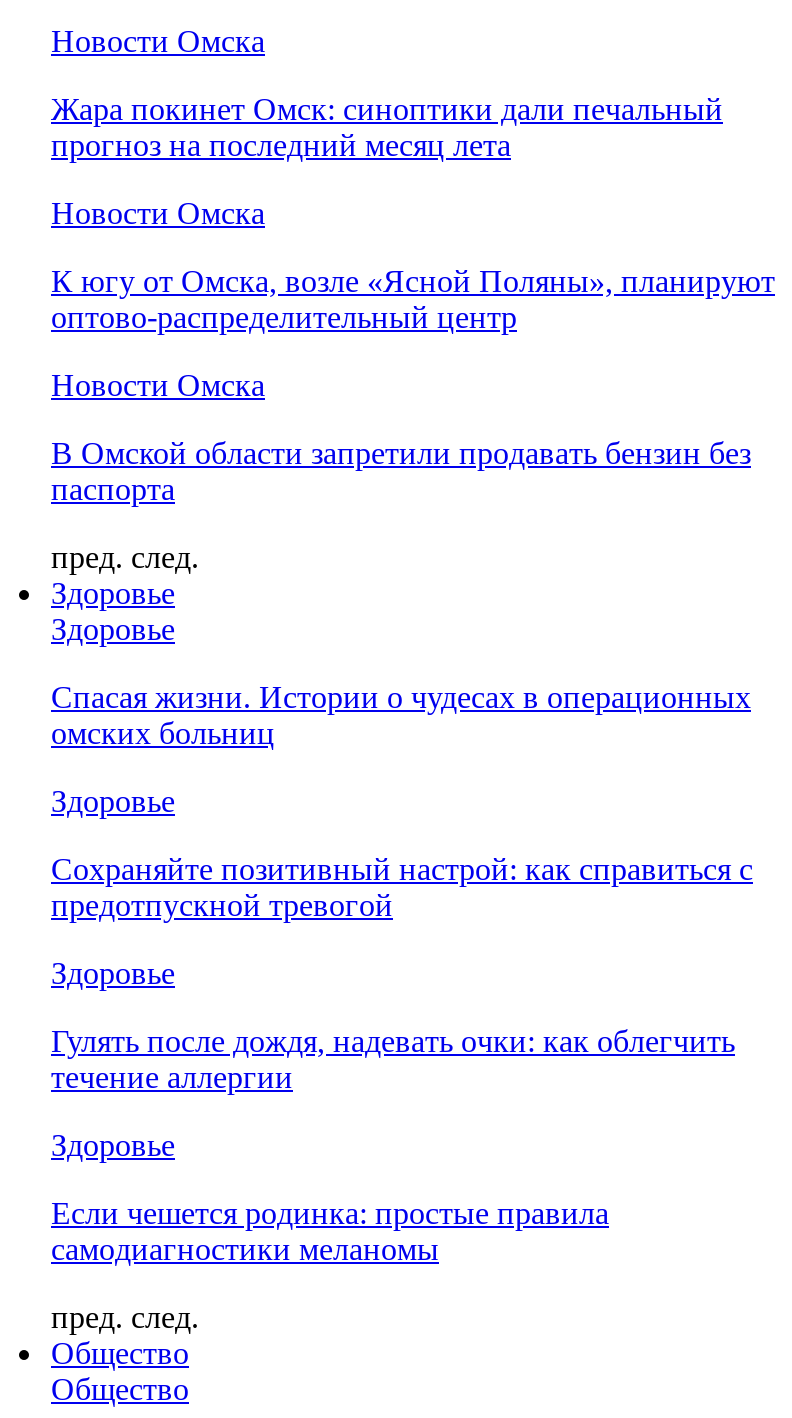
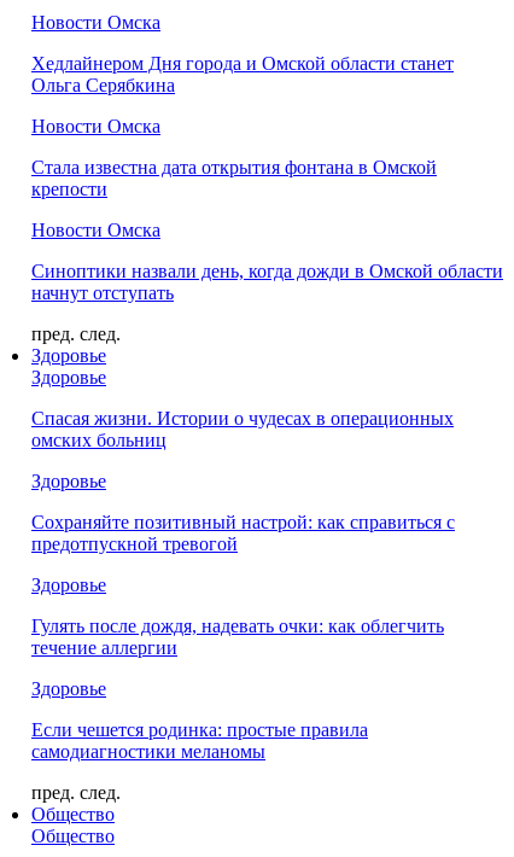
- Жара покинет Омск: синоптики дали печальный
- прогноз на последний месяц лета
+ Хедлайнером Дня города и Омской области станет
+ Ольга Серябкина

- К югу от Омска, возле «Ясной Поляны», планируют
- оптово-распределительный центр
+ Стала известна дата открытия фонтана в Омской
+ крепости

- В Омской области запретили продавать бензин без
- паспорта
+ Синоптики назвали день, когда дожди в Омской области
+ начнут отступать
